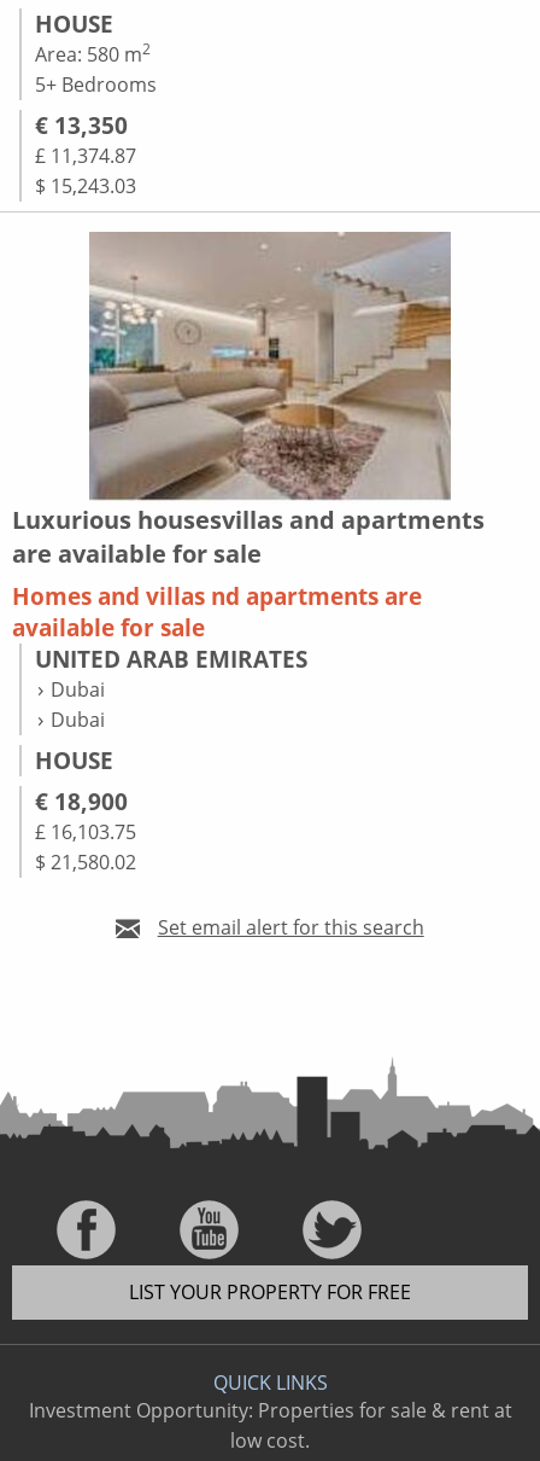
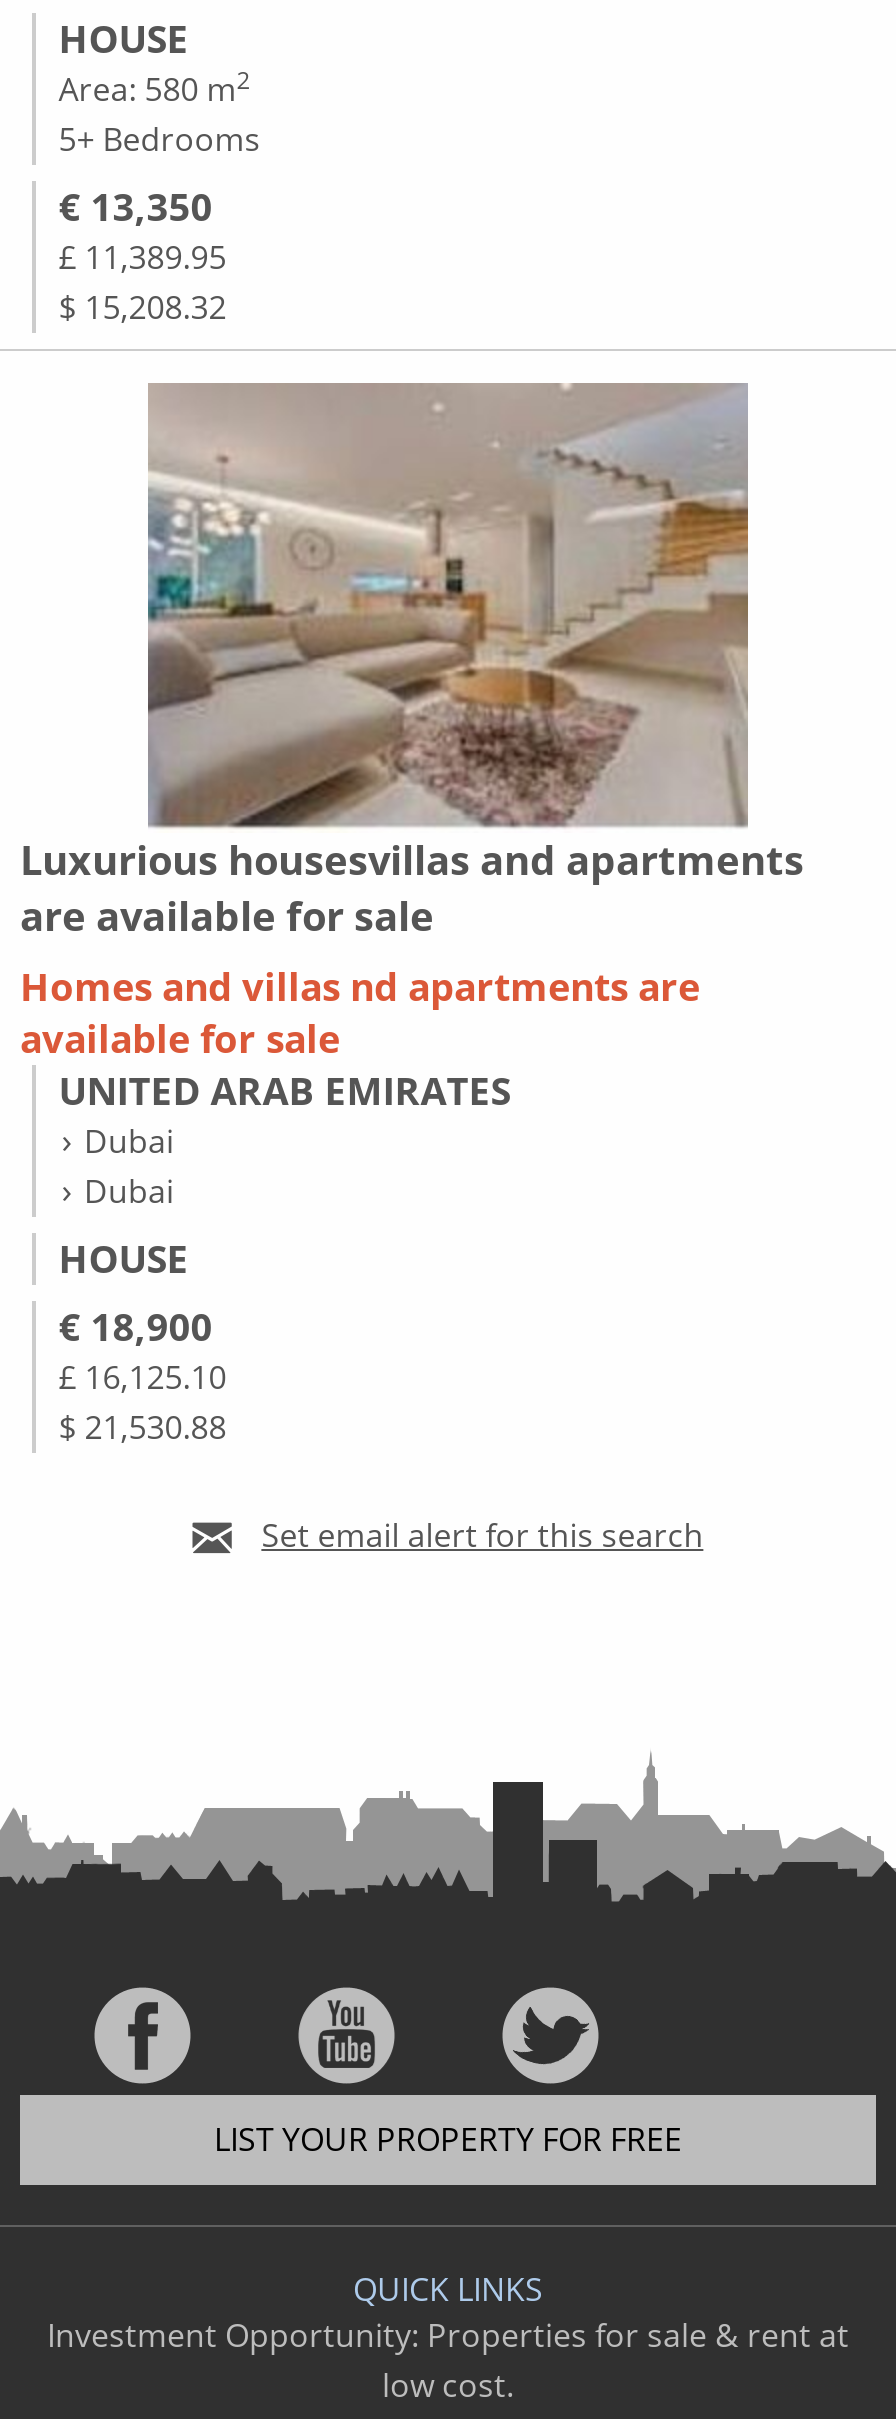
- £ 11,374.87
+ £ 11,389.95

- $ 15,243.03
+ $ 15,208.32

- £ 16,103.75
+ £ 16,125.10

- $ 21,580.02
+ $ 21,530.88
